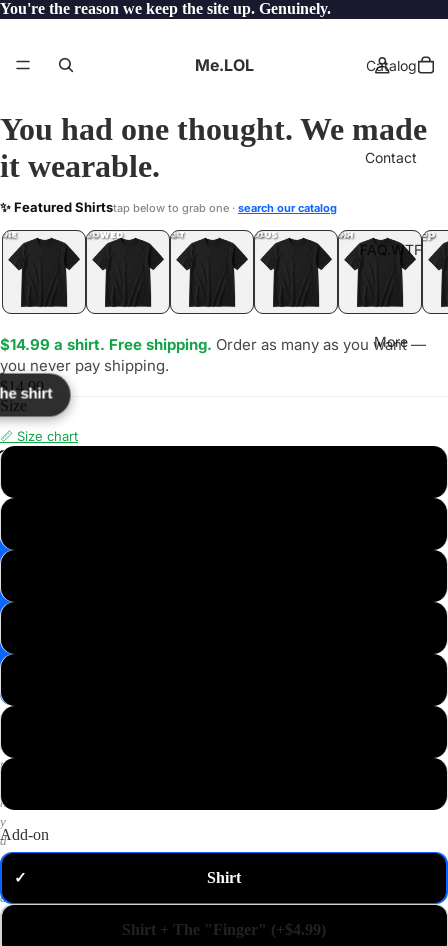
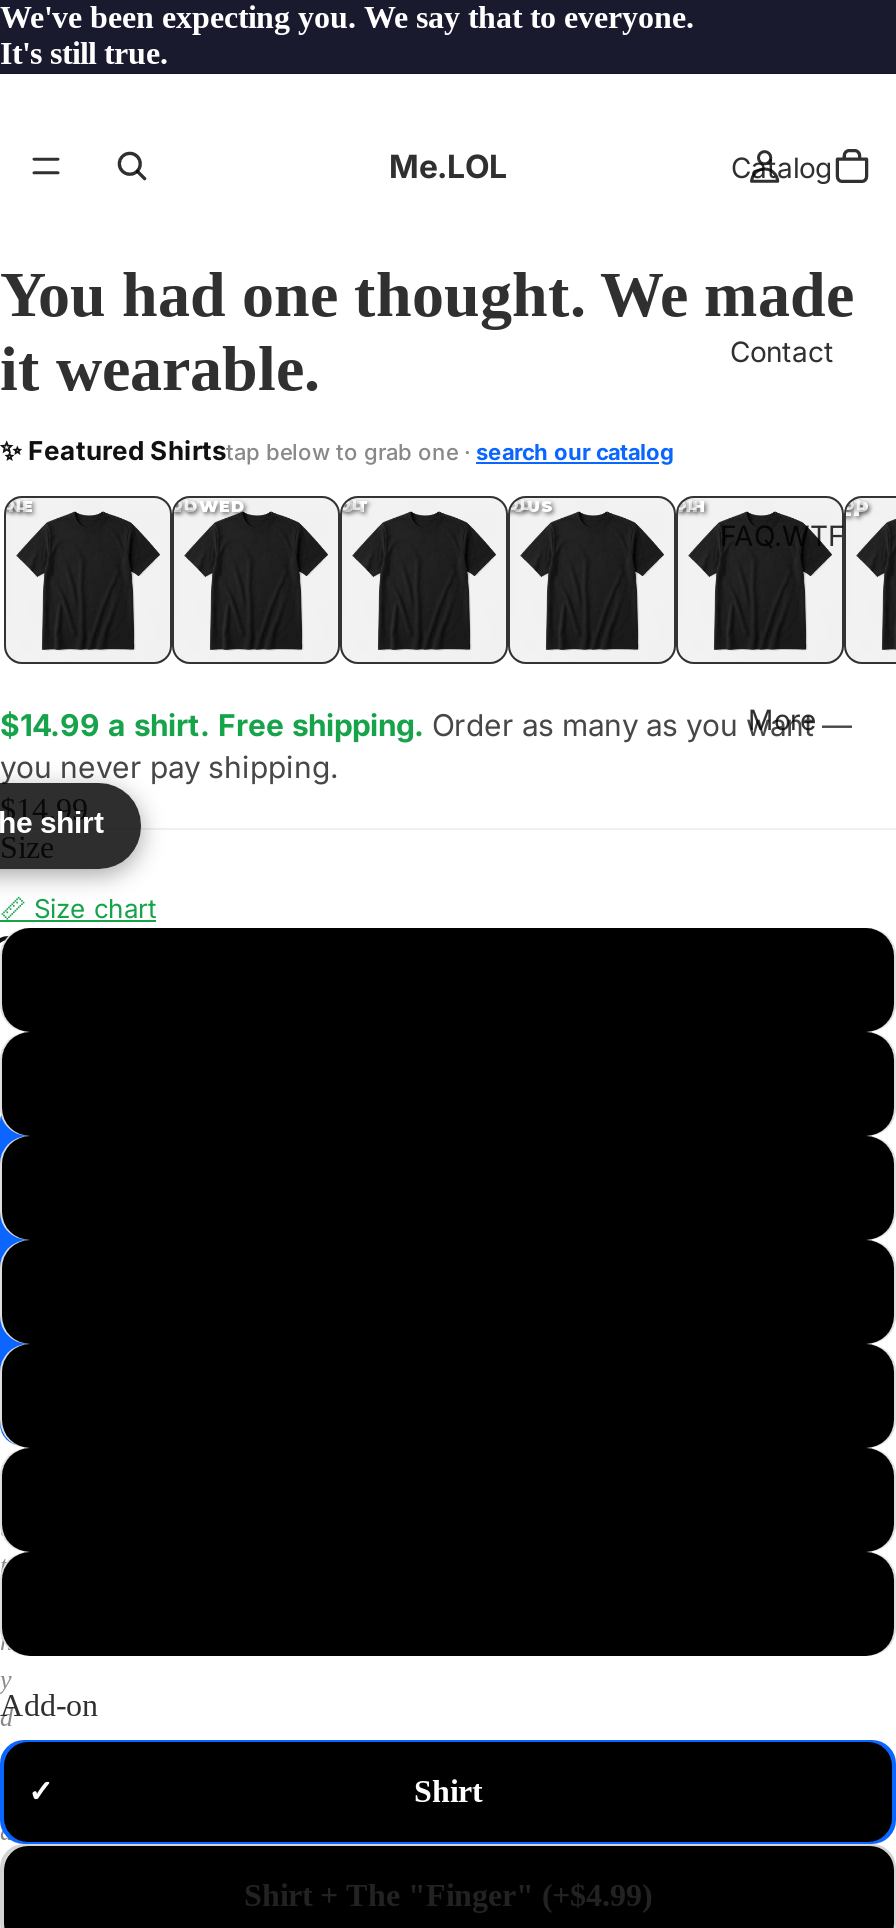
- You're the reason we keep the site up. Genuinely.
+ We've been expecting you. We say that to everyone.
+ It's still true.
